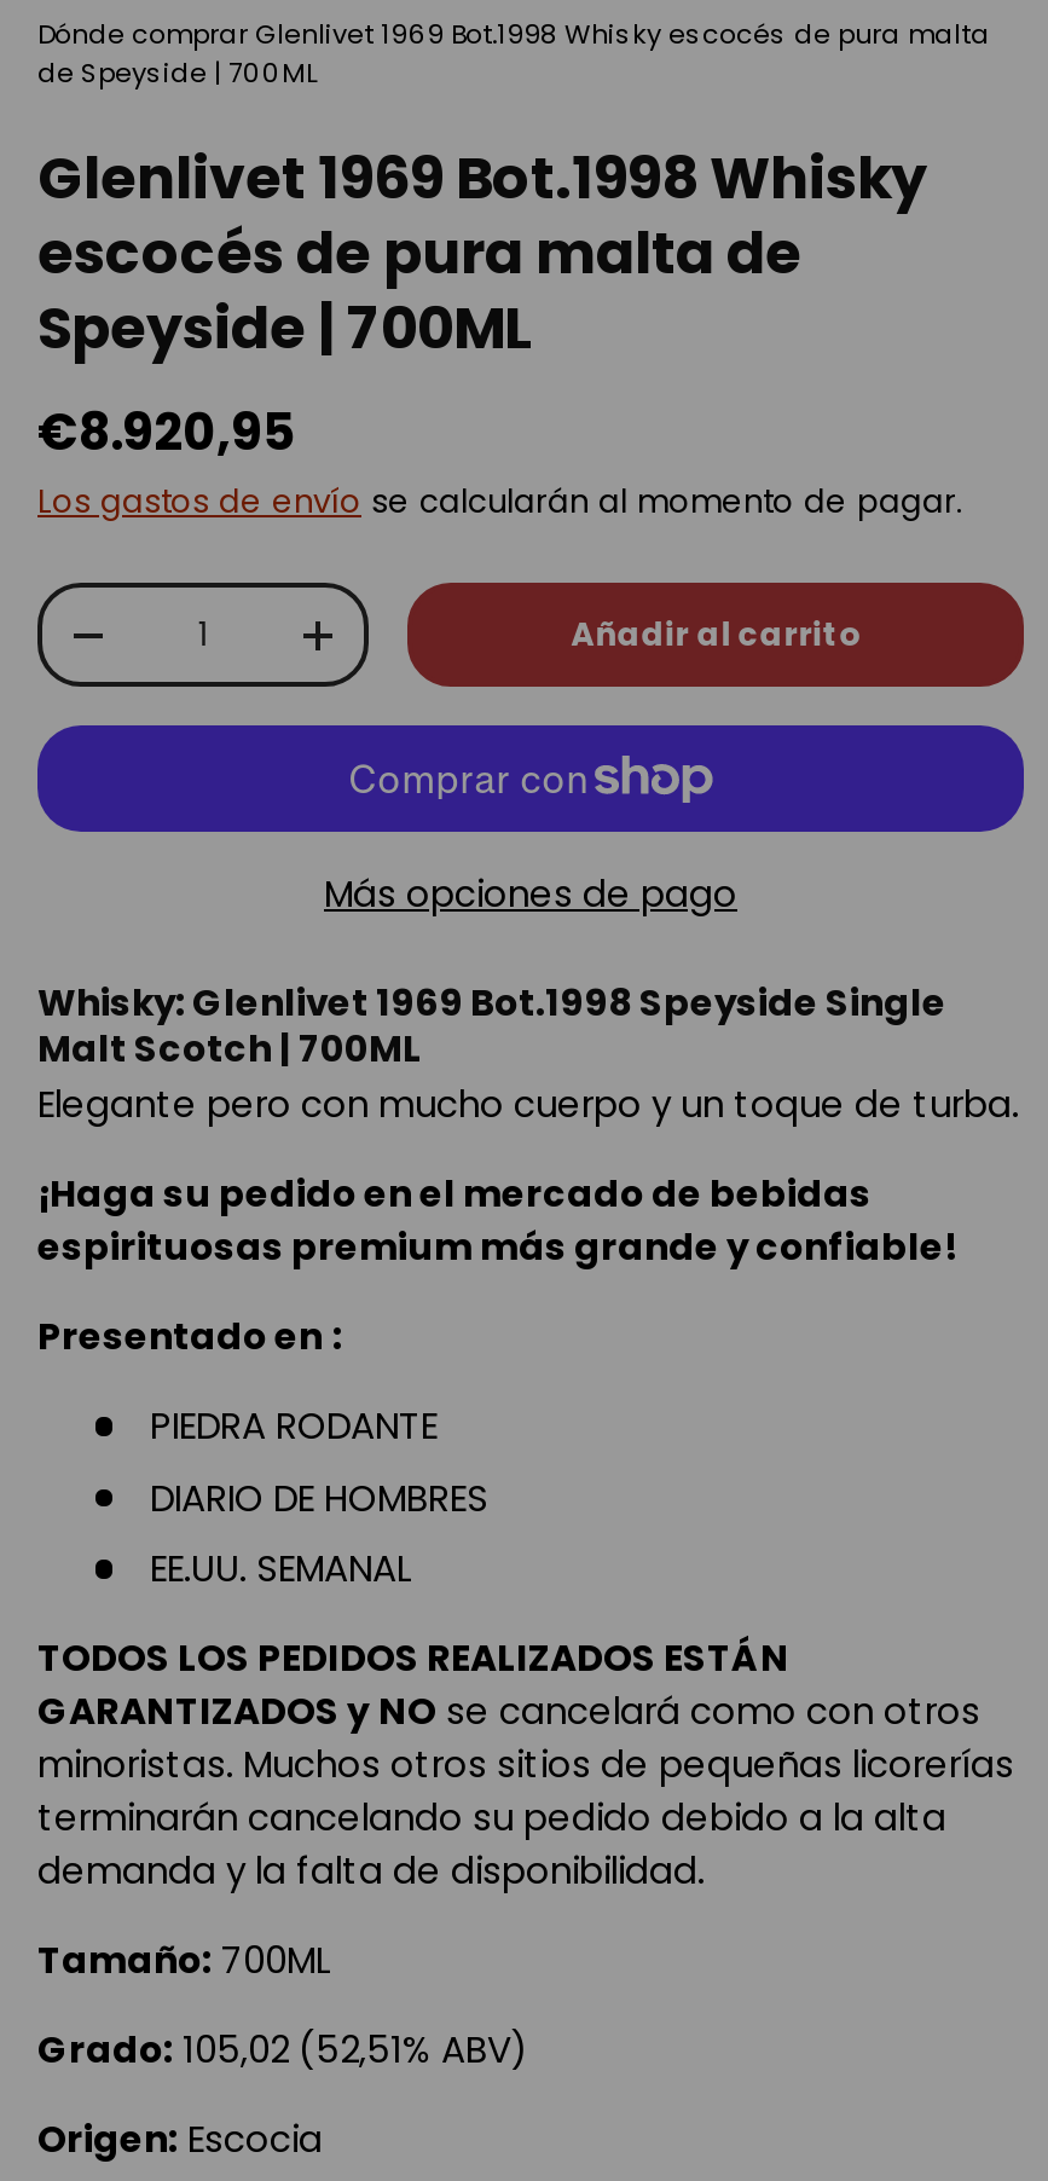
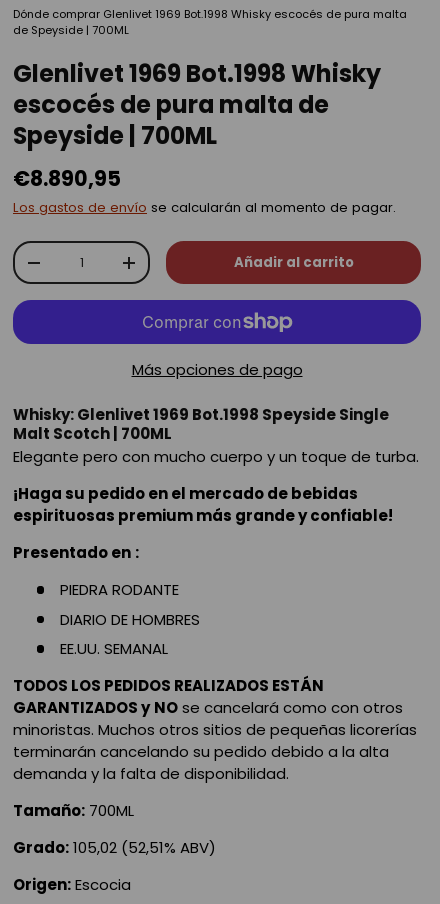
- €8.920,95
+ €8.890,95
